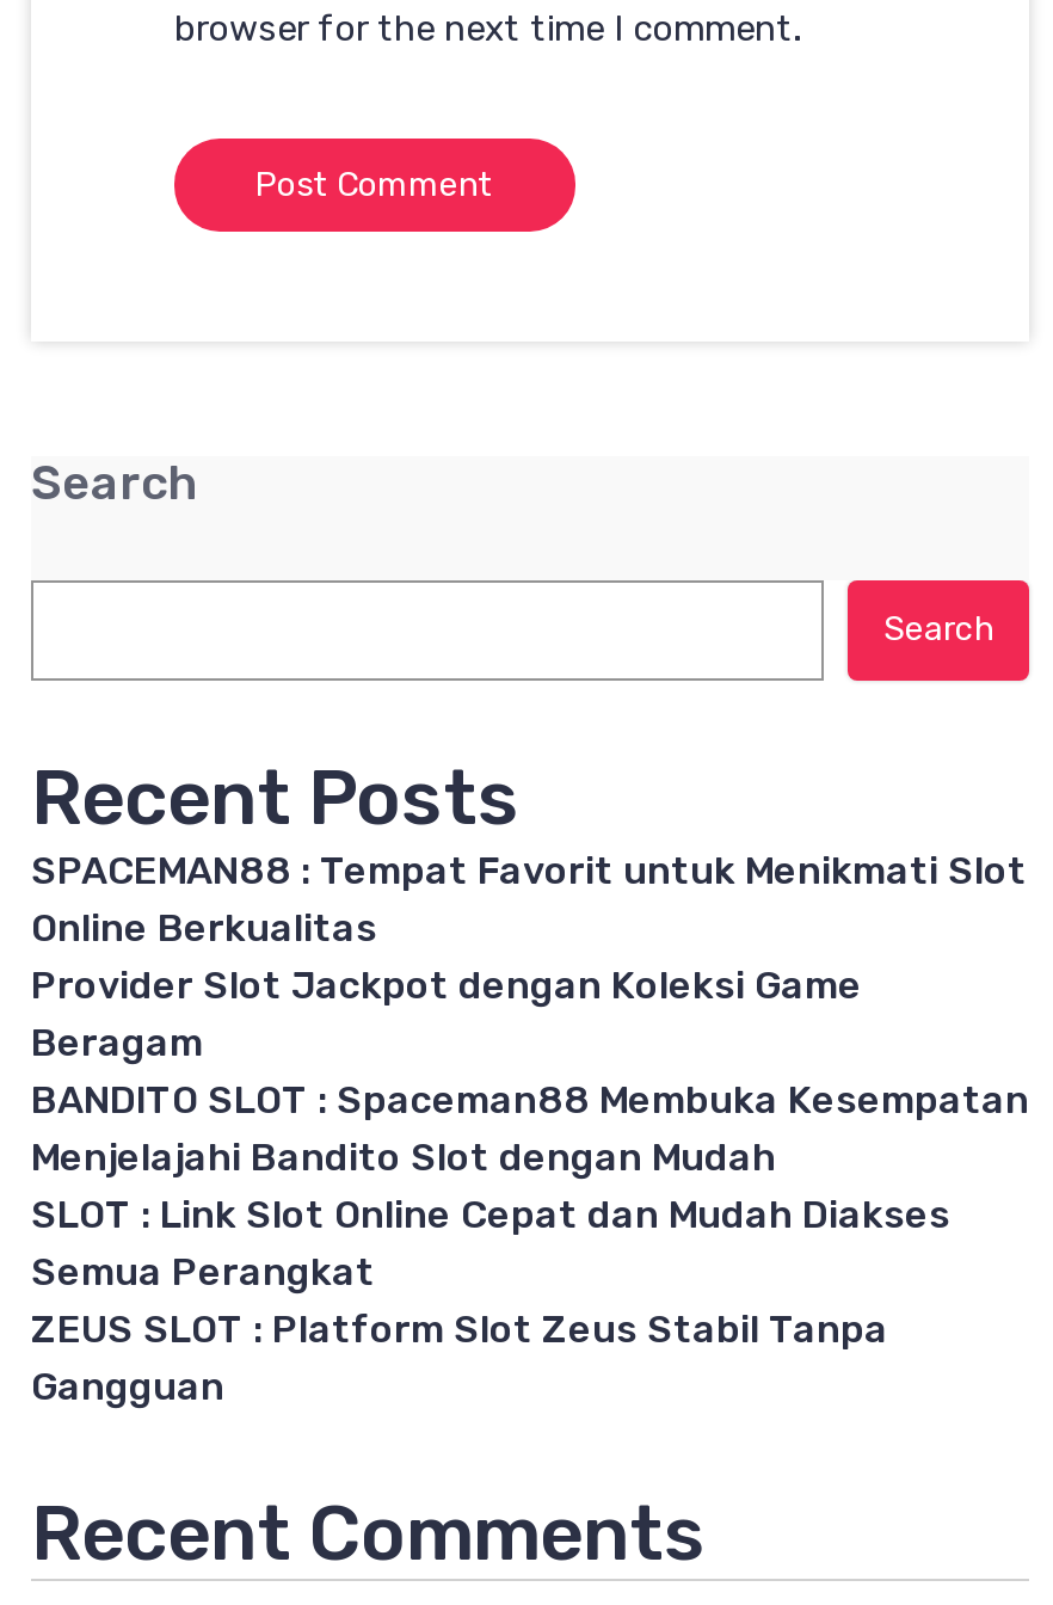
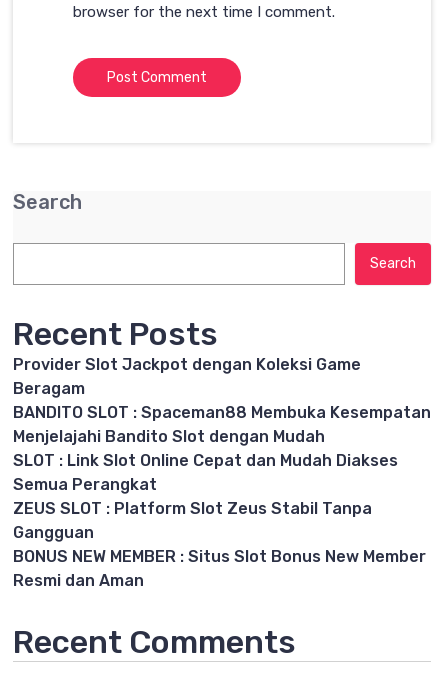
- SPACEMAN88 : Tempat Favorit untuk Menikmati Slot
- Online Berkualitas

moved up: Provider Slot Jackpot dengan Koleksi Game | Beragam | BANDITO SLOT : Spaceman88 Membuka Kesempatan | Menjelajahi Bandito Slot dengan Mudah | SLOT : Link Slot Online Cepat dan Mudah Diakses | Semua Perangkat | ZEUS SLOT : Platform Slot Zeus Stabil Tanpa | Gangguan

+ BONUS NEW MEMBER : Situs Slot Bonus New Member
+ Resmi dan Aman
